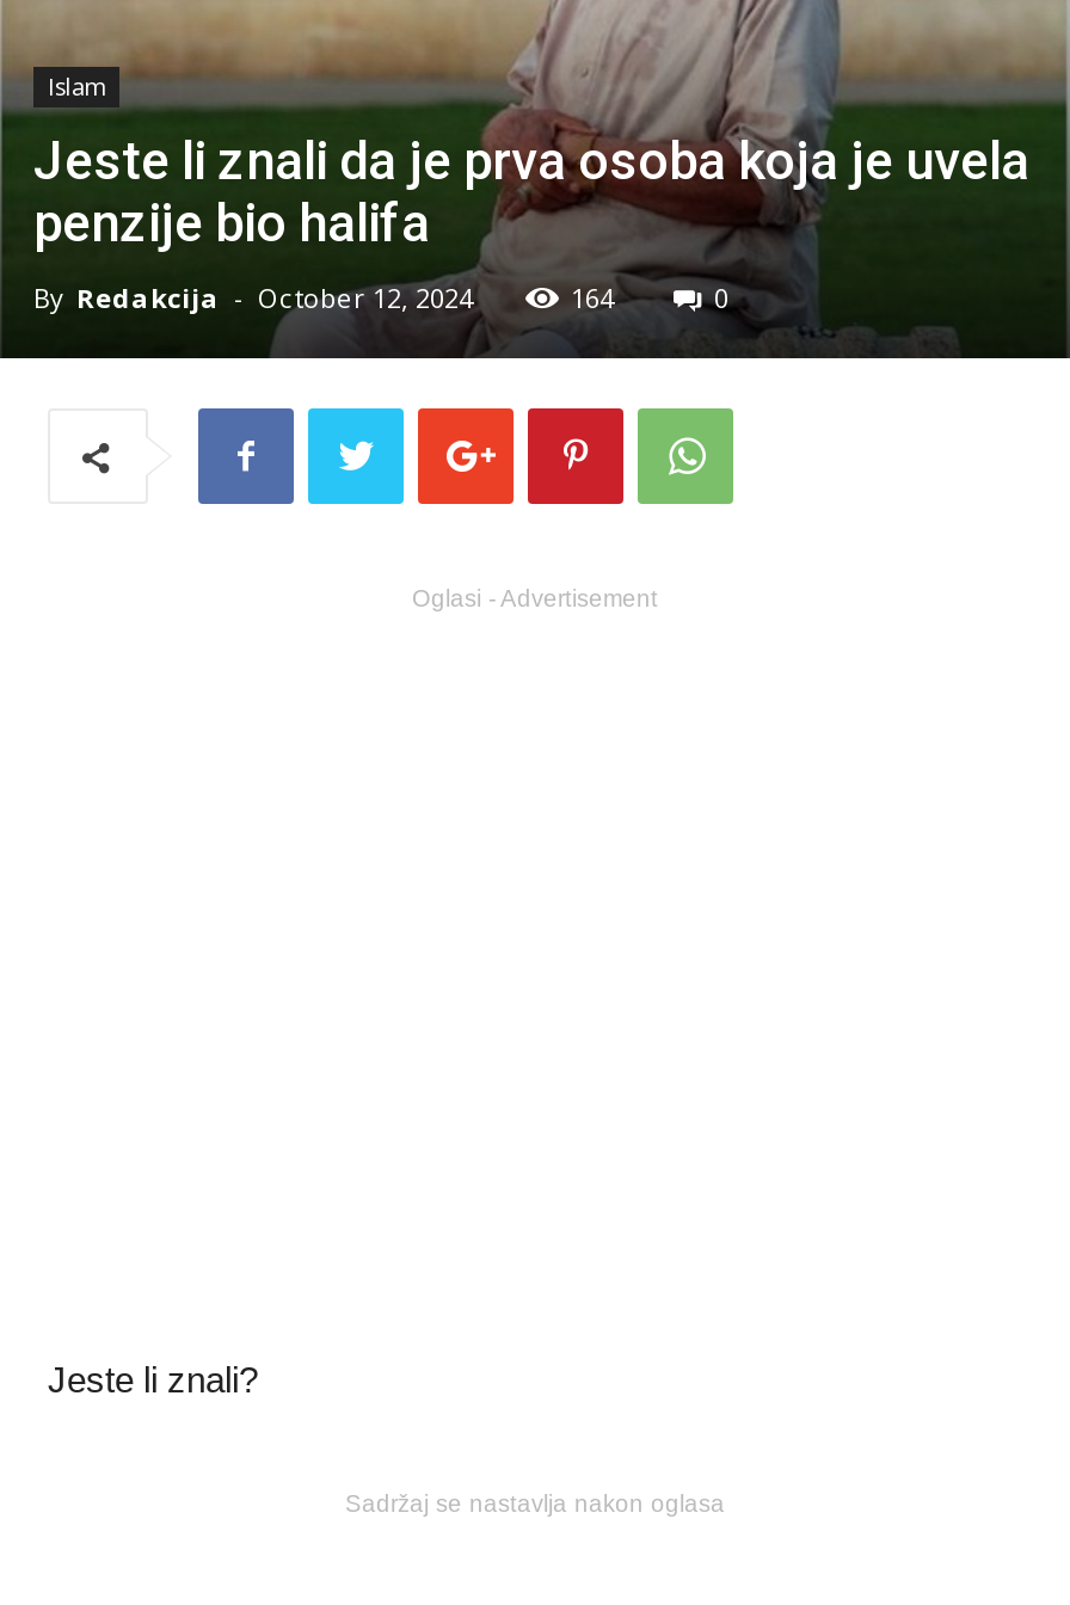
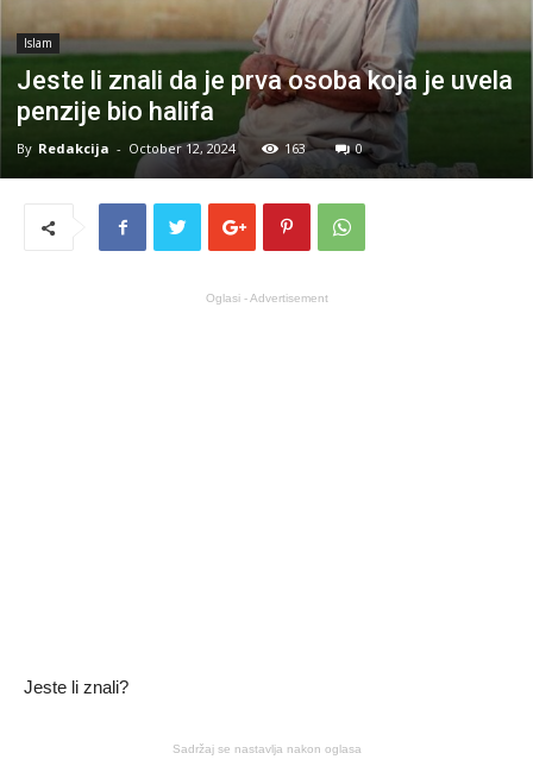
- 164
+ 163
